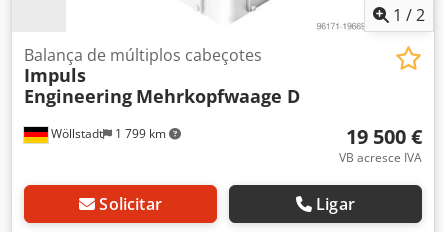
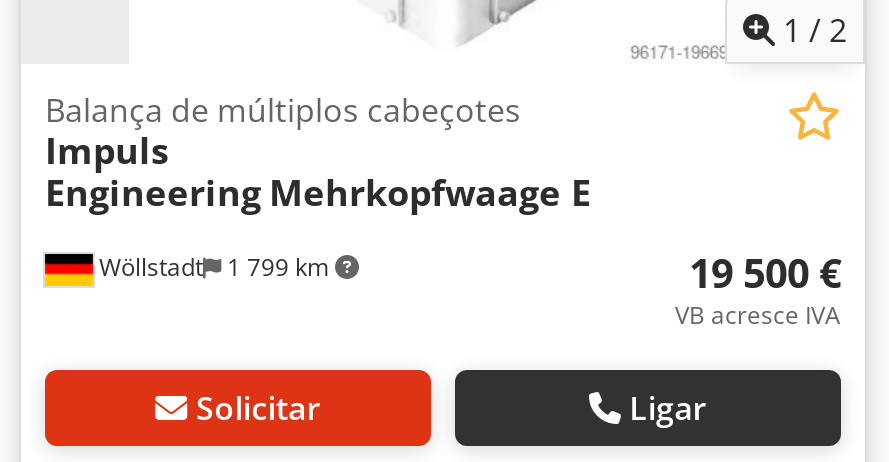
- Engineering Mehrkopfwaage D
+ Engineering Mehrkopfwaage E
